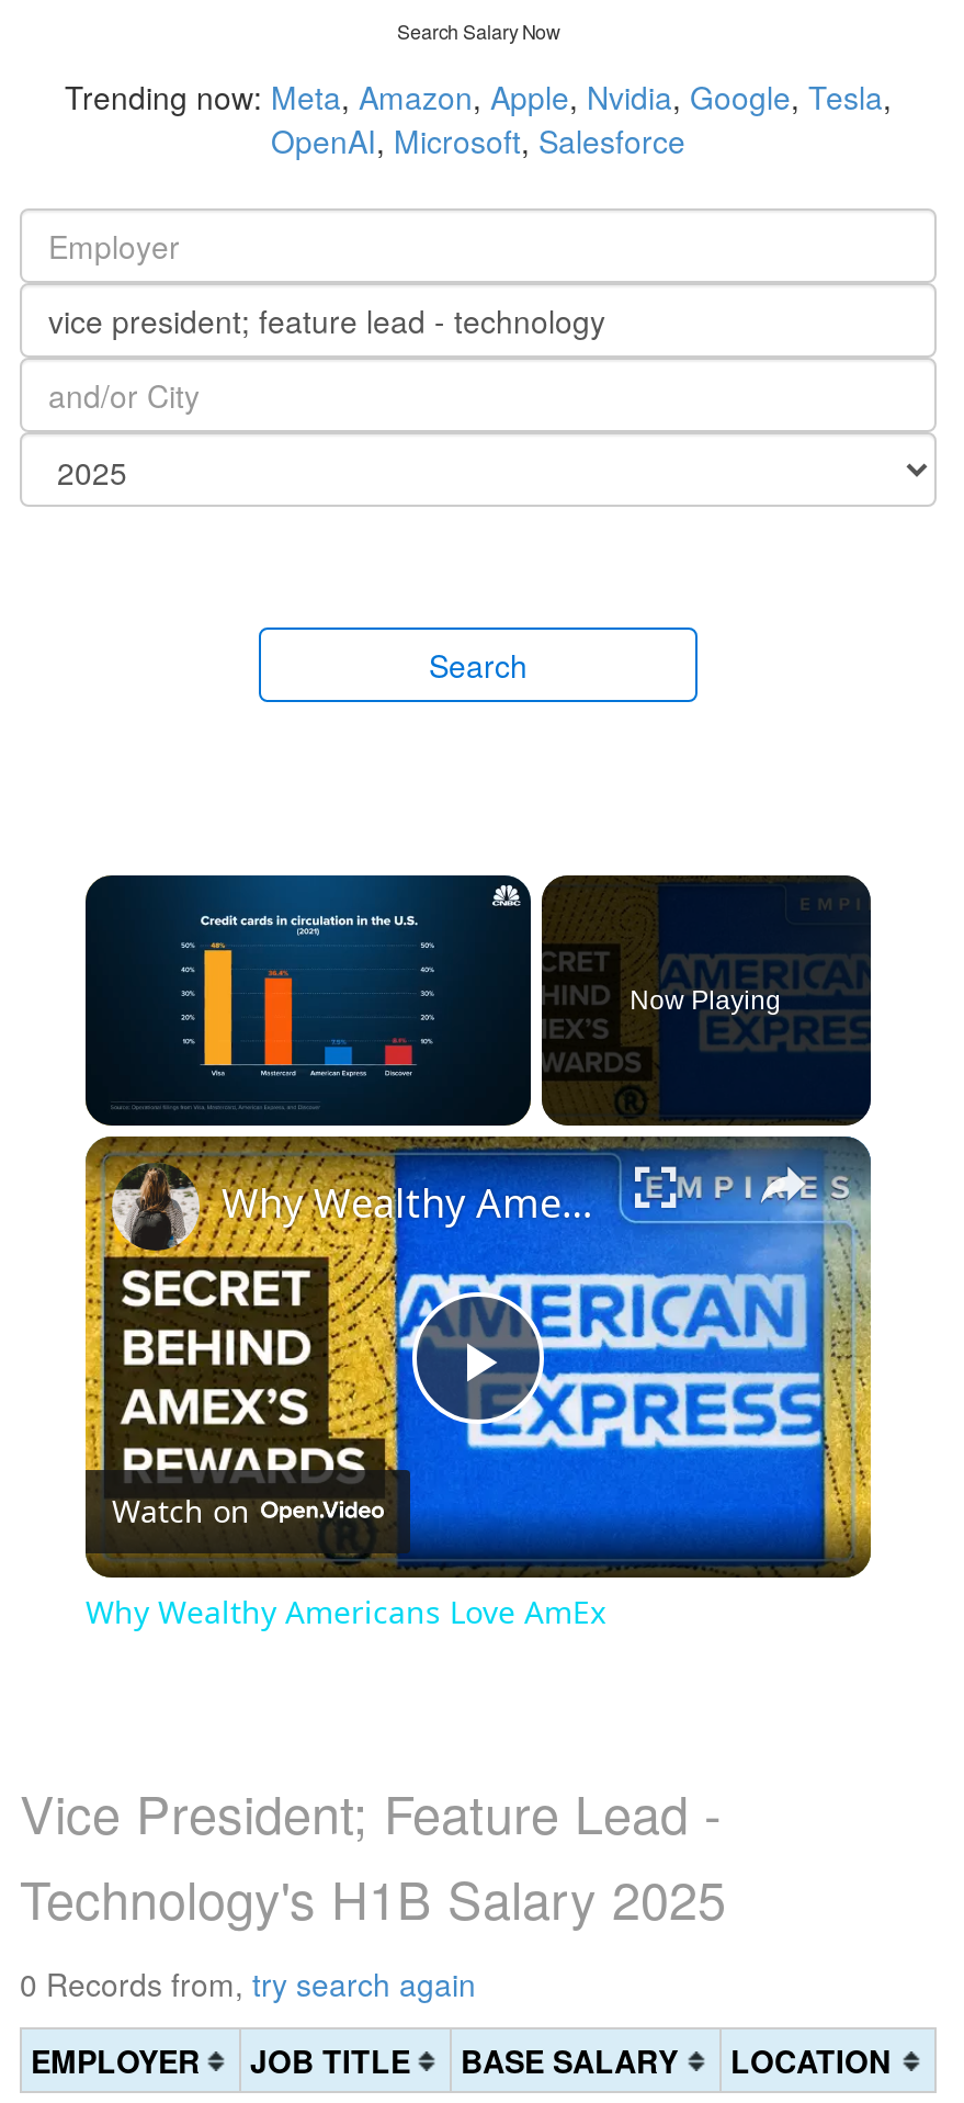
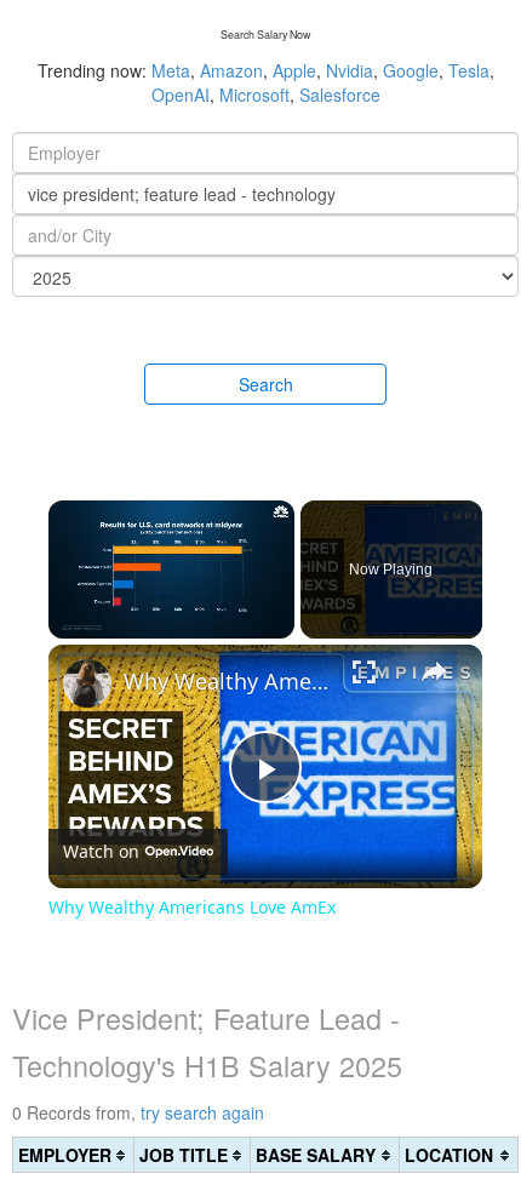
- [image]
+ [image]
